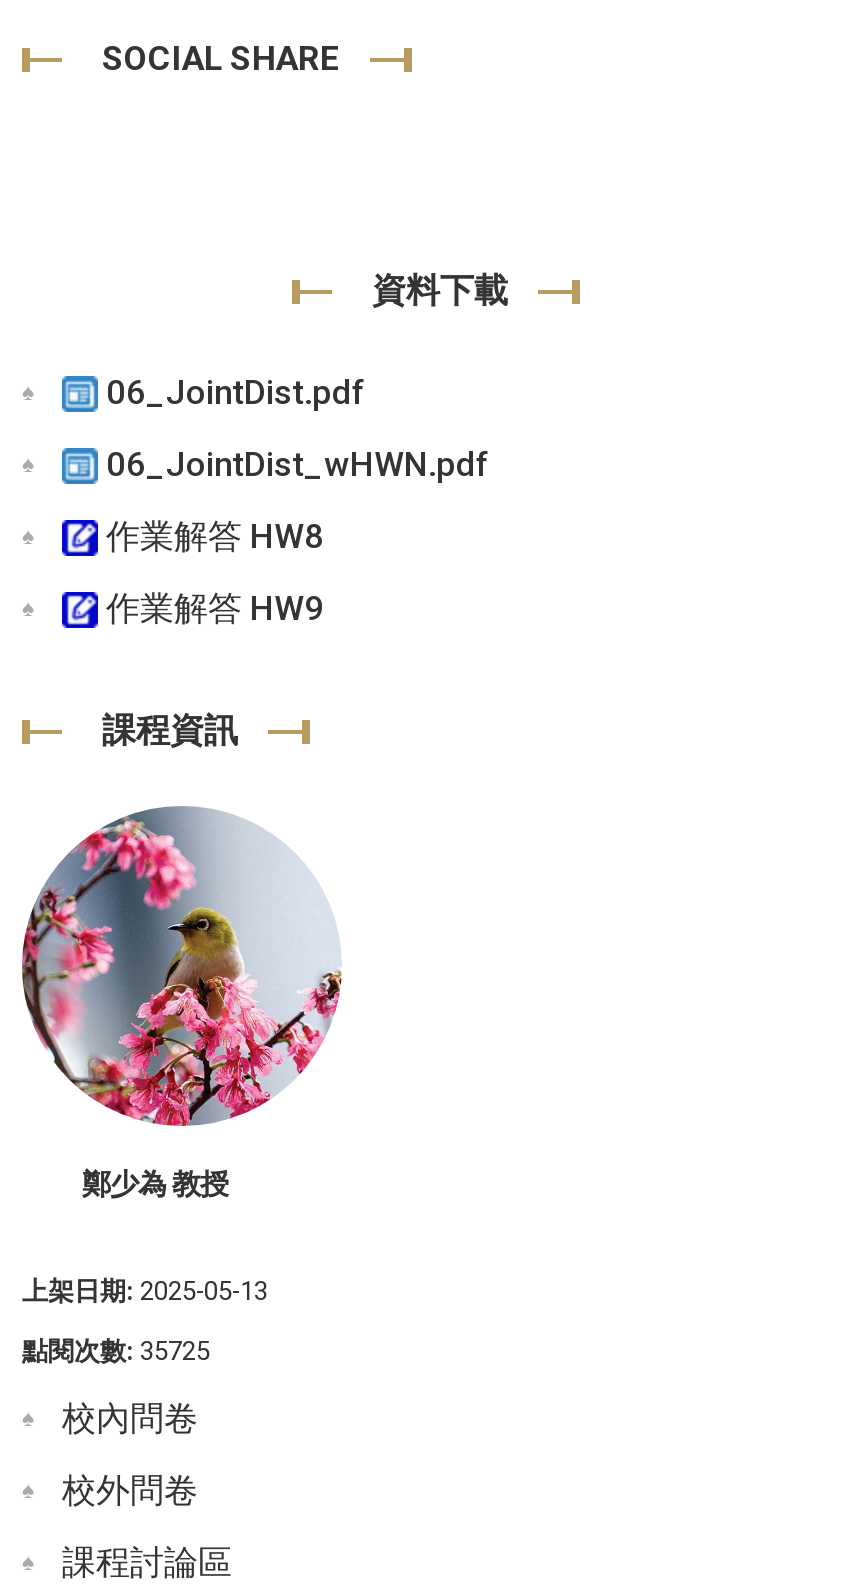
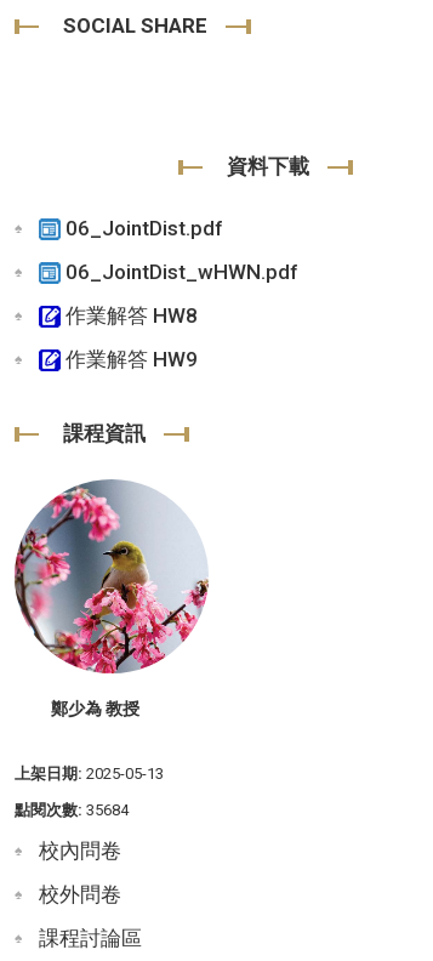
- 點閱次數: 35725
+ 點閱次數: 35684
